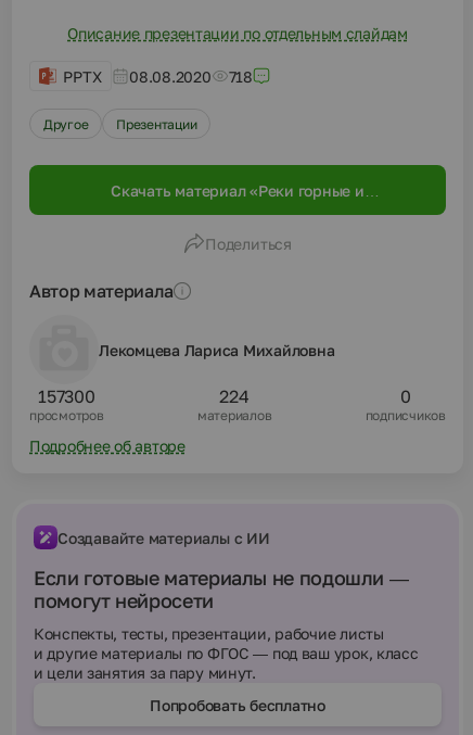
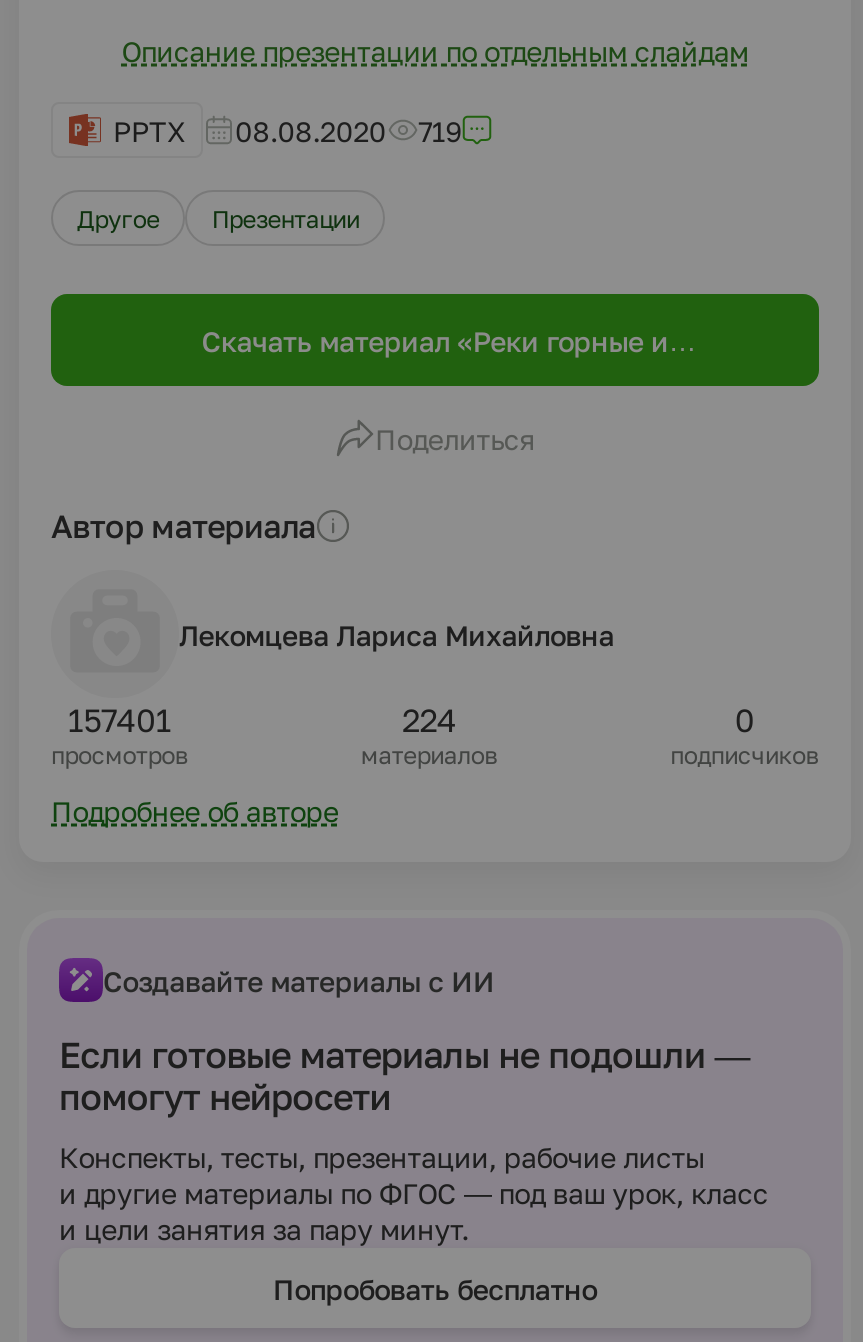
- PPTX 08.08.2020 718
+ PPTX 08.08.2020 719

- 157300
+ 157401
